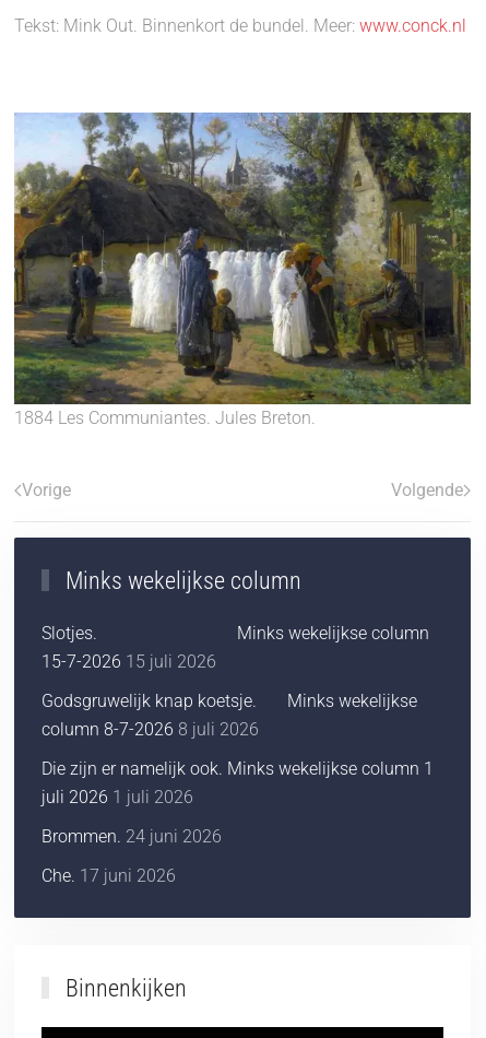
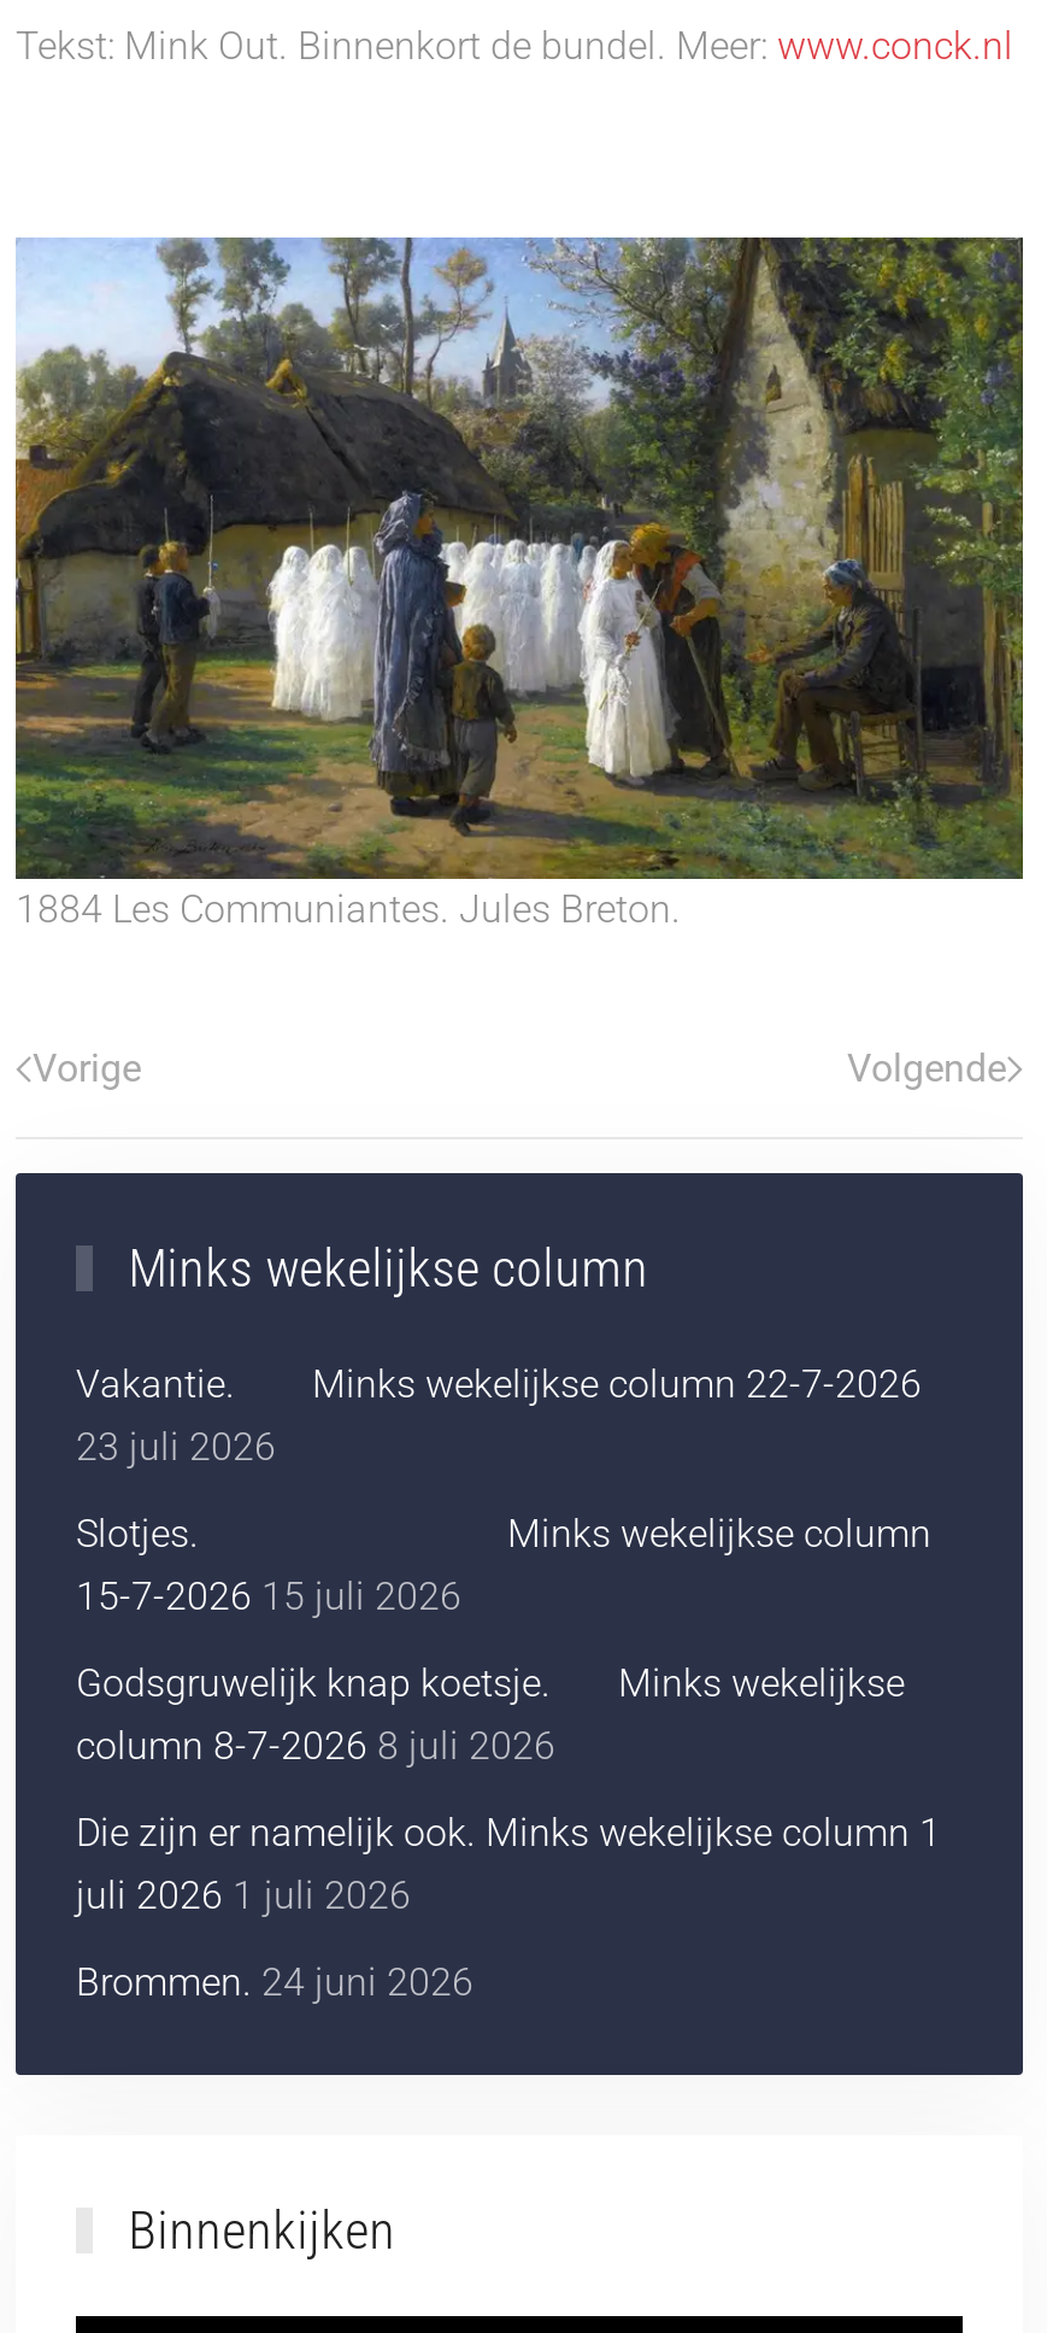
+ Vakantie. Minks wekelijkse column 22-7-2026
+ 23 juli 2026

moved down: Slotjes. Minks wekelijkse column | 15-7-2026 15 juli 2026 | Godsgruwelijk knap koetsje. Minks wekelijkse | column 8-7-2026 8 juli 2026 | Die zijn er namelijk ook. Minks wekelijkse column 1 | juli 2026 1 juli 2026 | Brommen. 24 juni 2026

- Che. 17 juni 2026
